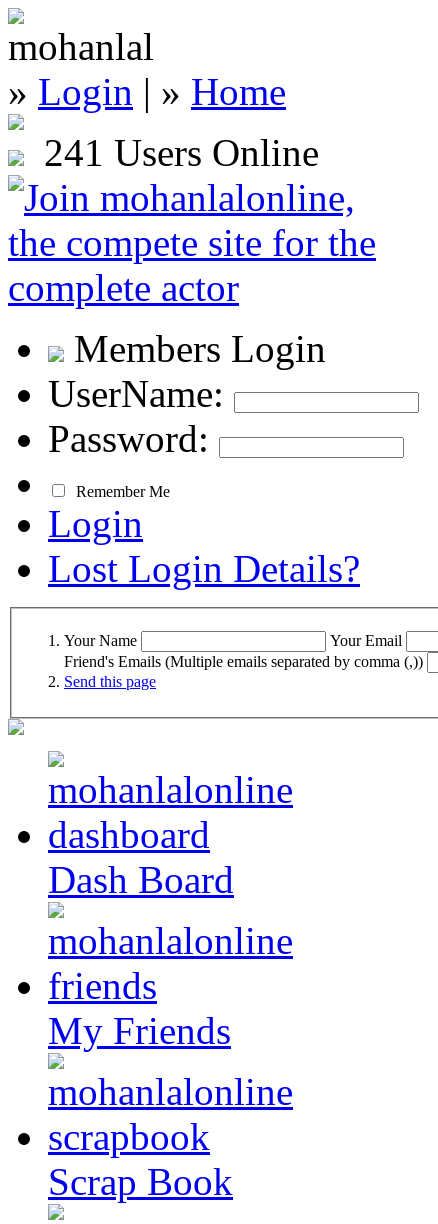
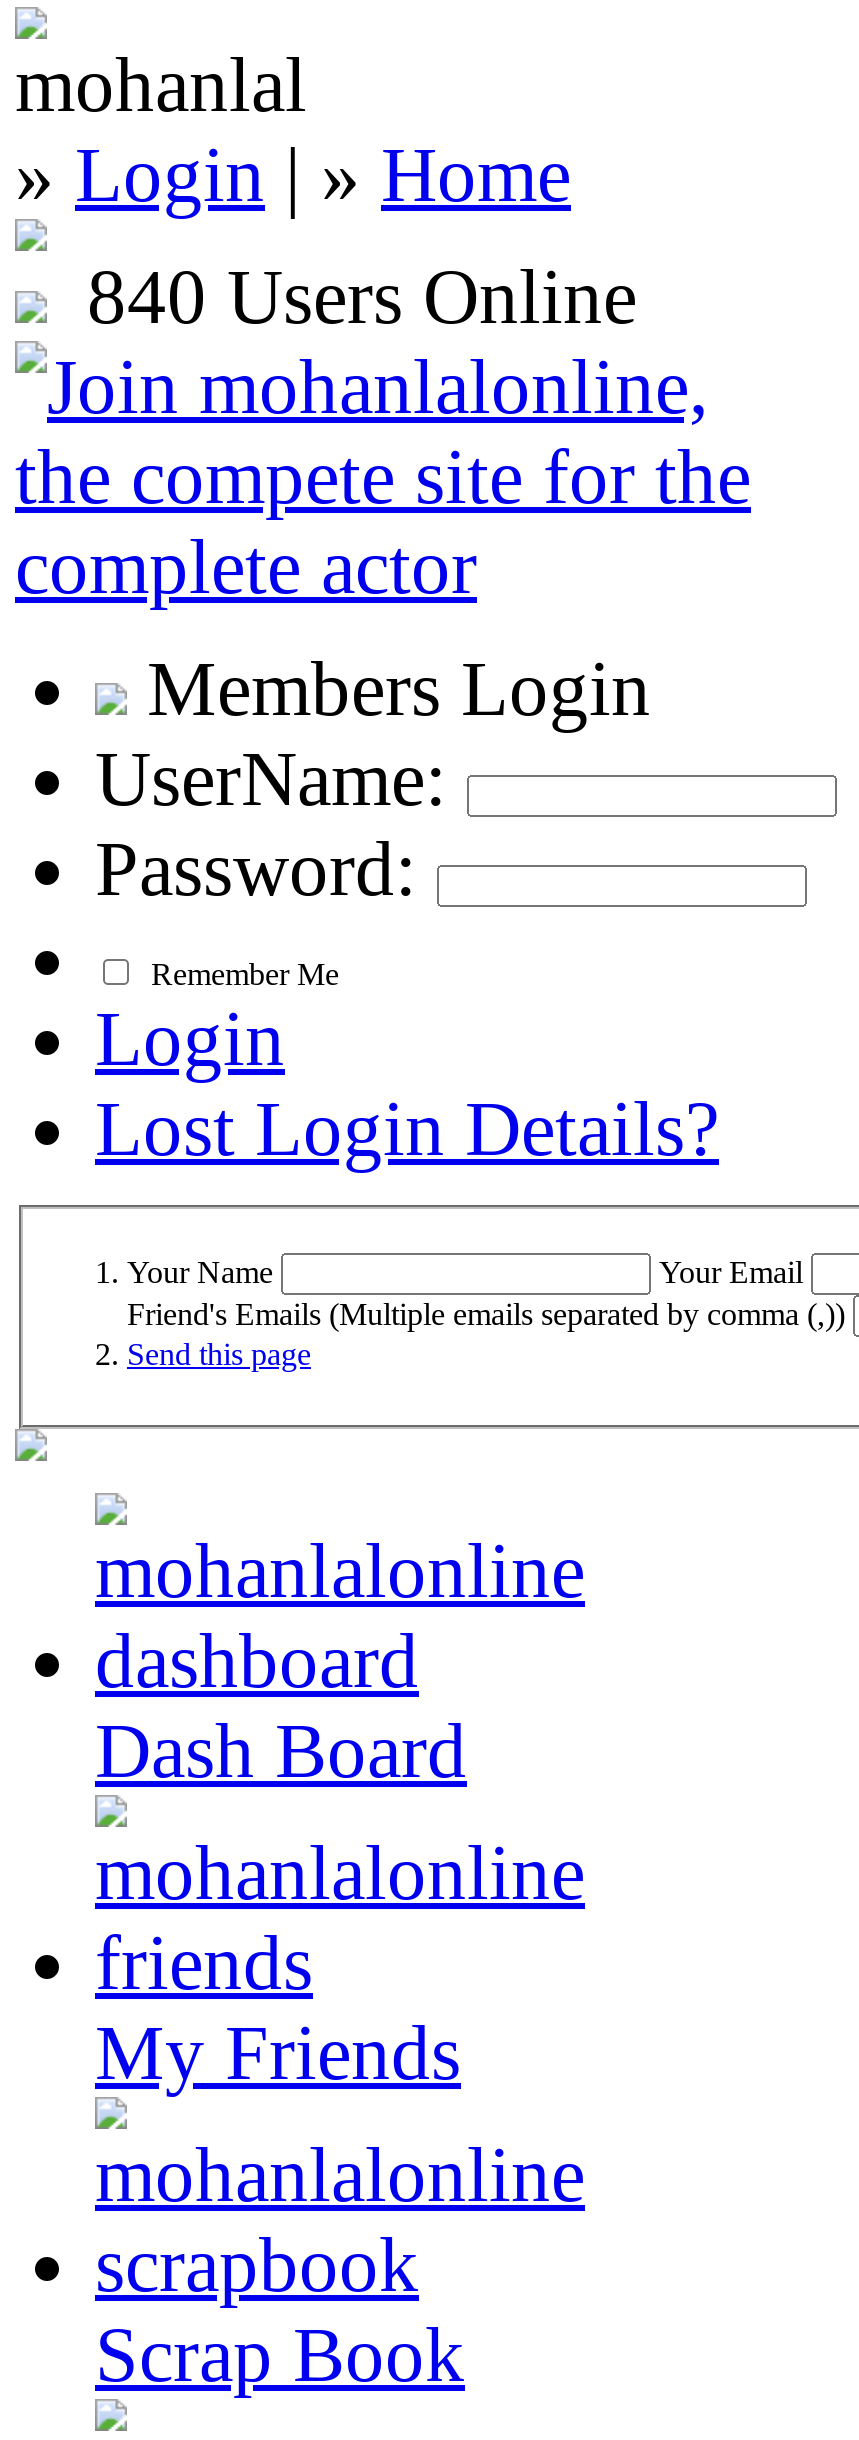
- 241 Users Online
+ 840 Users Online
